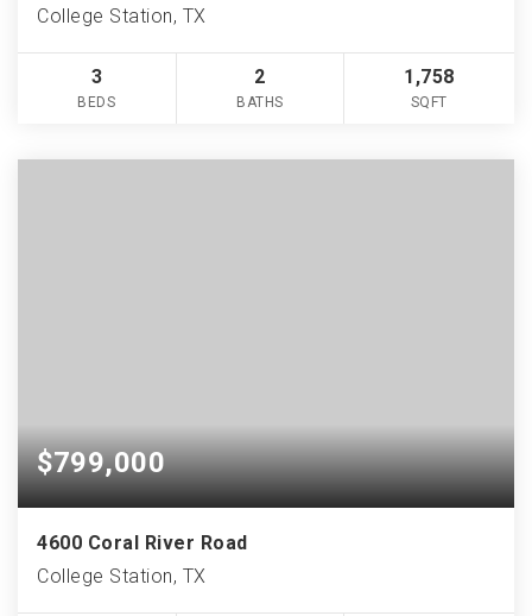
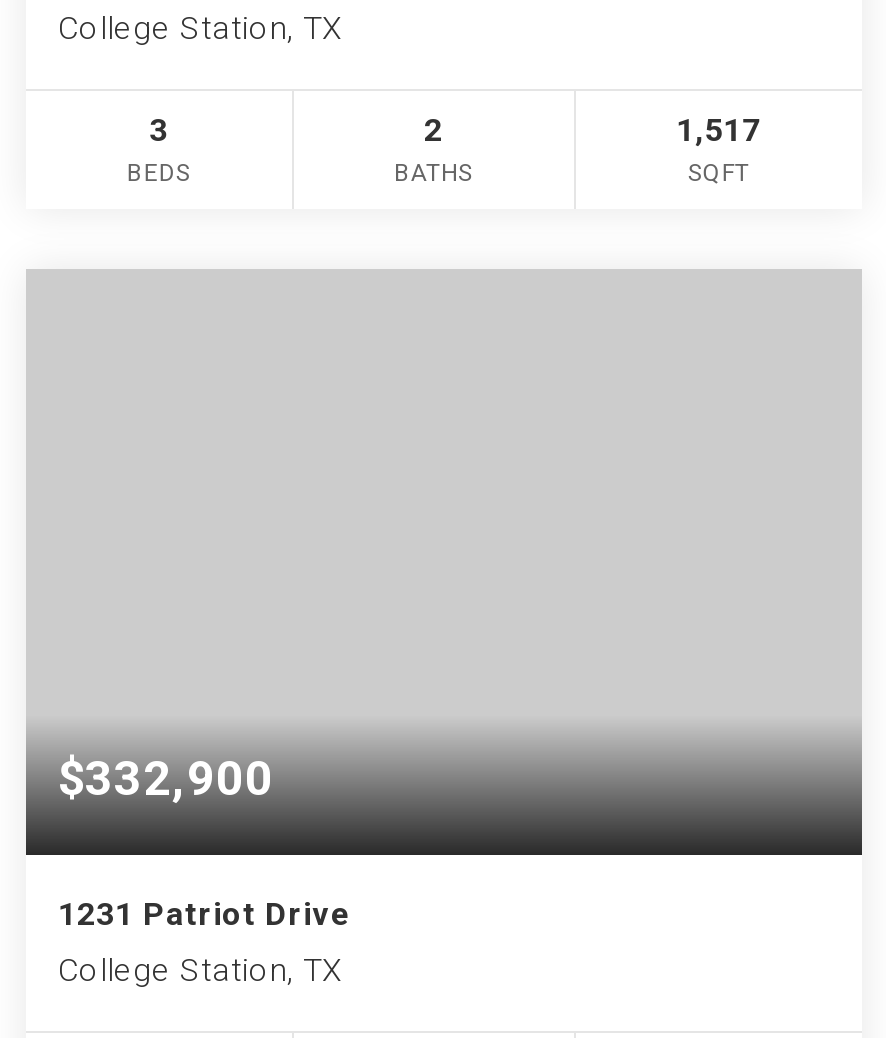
- 1,758
+ 1,517

- $799,000
+ $332,900

- 4600 Coral River Road
+ 1231 Patriot Drive
